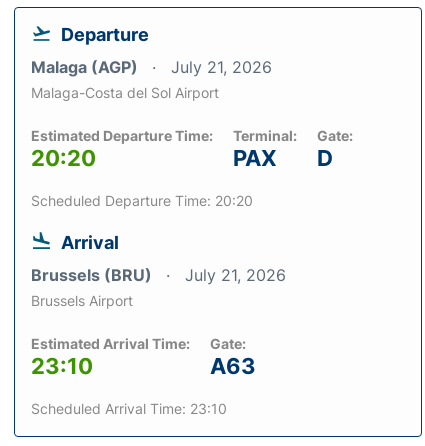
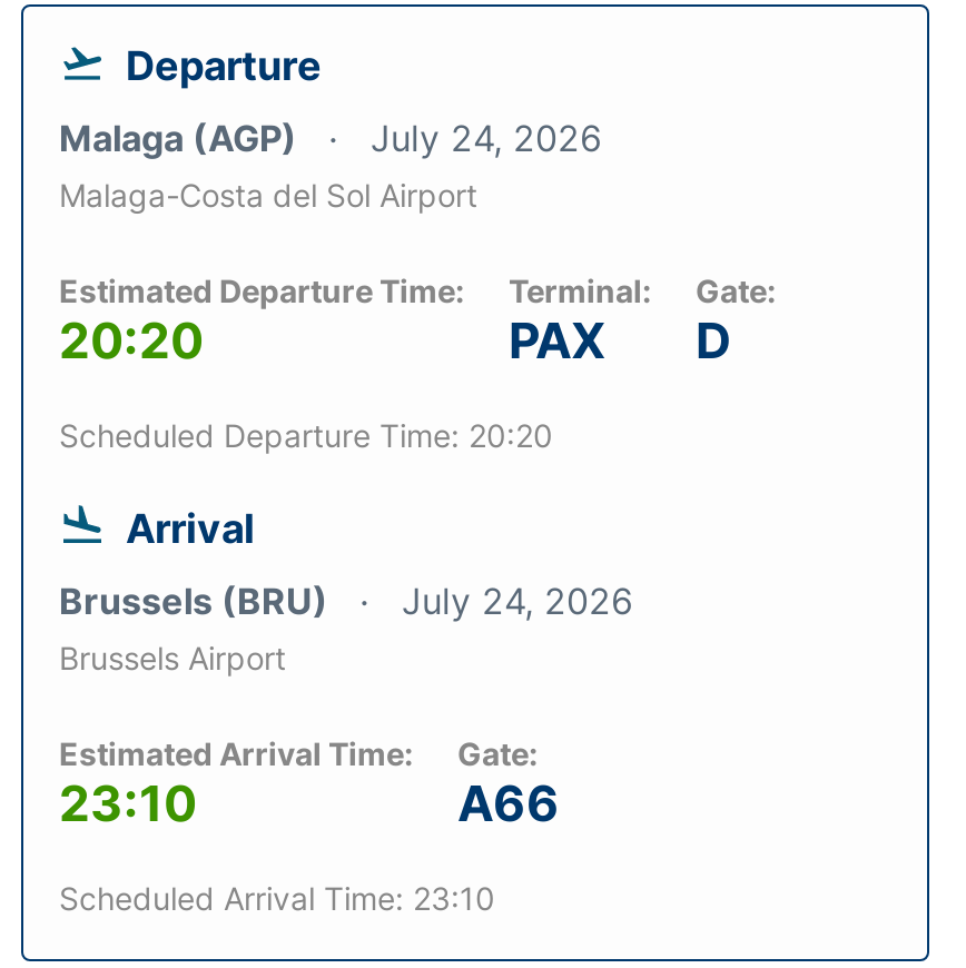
- Malaga (AGP) July 21, 2026
+ Malaga (AGP) July 24, 2026

- Brussels (BRU) July 21, 2026
+ Brussels (BRU) July 24, 2026

- A63
+ A66
